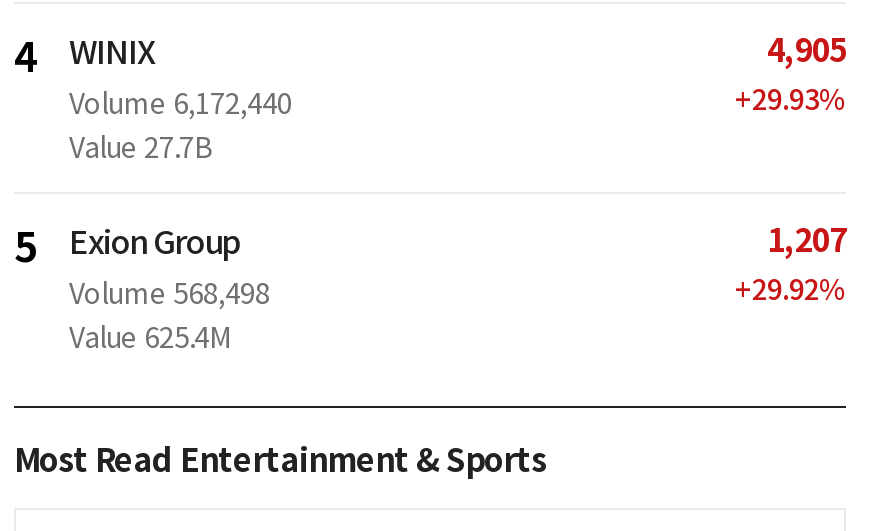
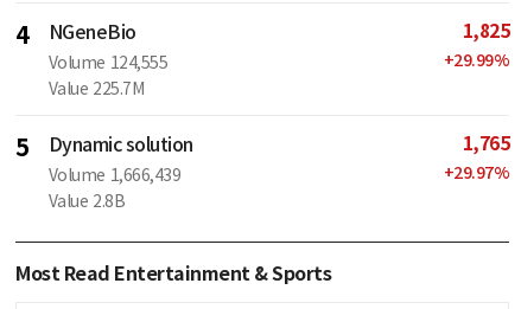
- WINIX
- Volume 6,172,440
- Value 27.7B
+ NGeneBio
+ Volume 124,555
+ Value 225.7M

- 4,905
- +29.93%
+ 1,825
+ +29.99%

- Exion Group
- Volume 568,498
- Value 625.4M
+ Dynamic solution
+ Volume 1,666,439
+ Value 2.8B

- 1,207
- +29.92%
+ 1,765
+ +29.97%
